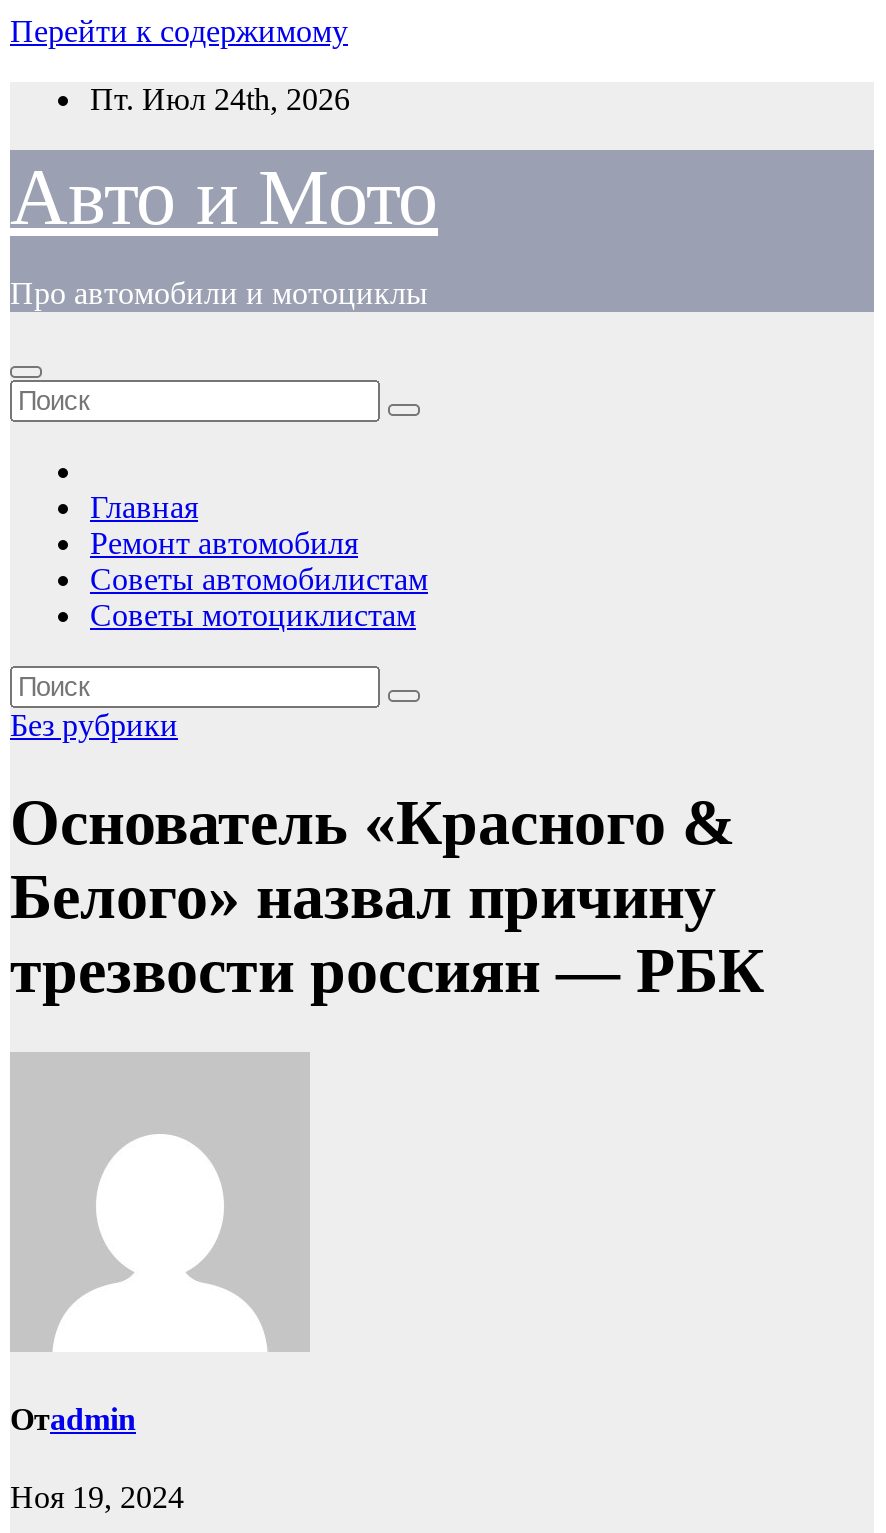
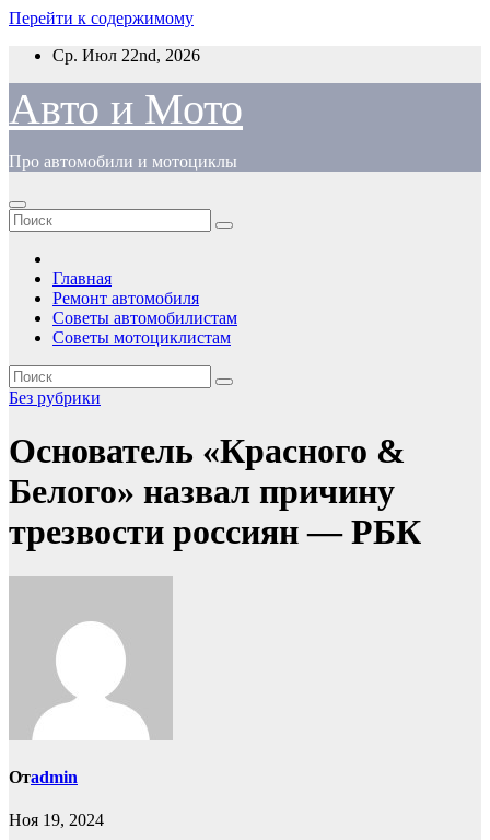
- Пт. Июл 24th, 2026
+ Ср. Июл 22nd, 2026
